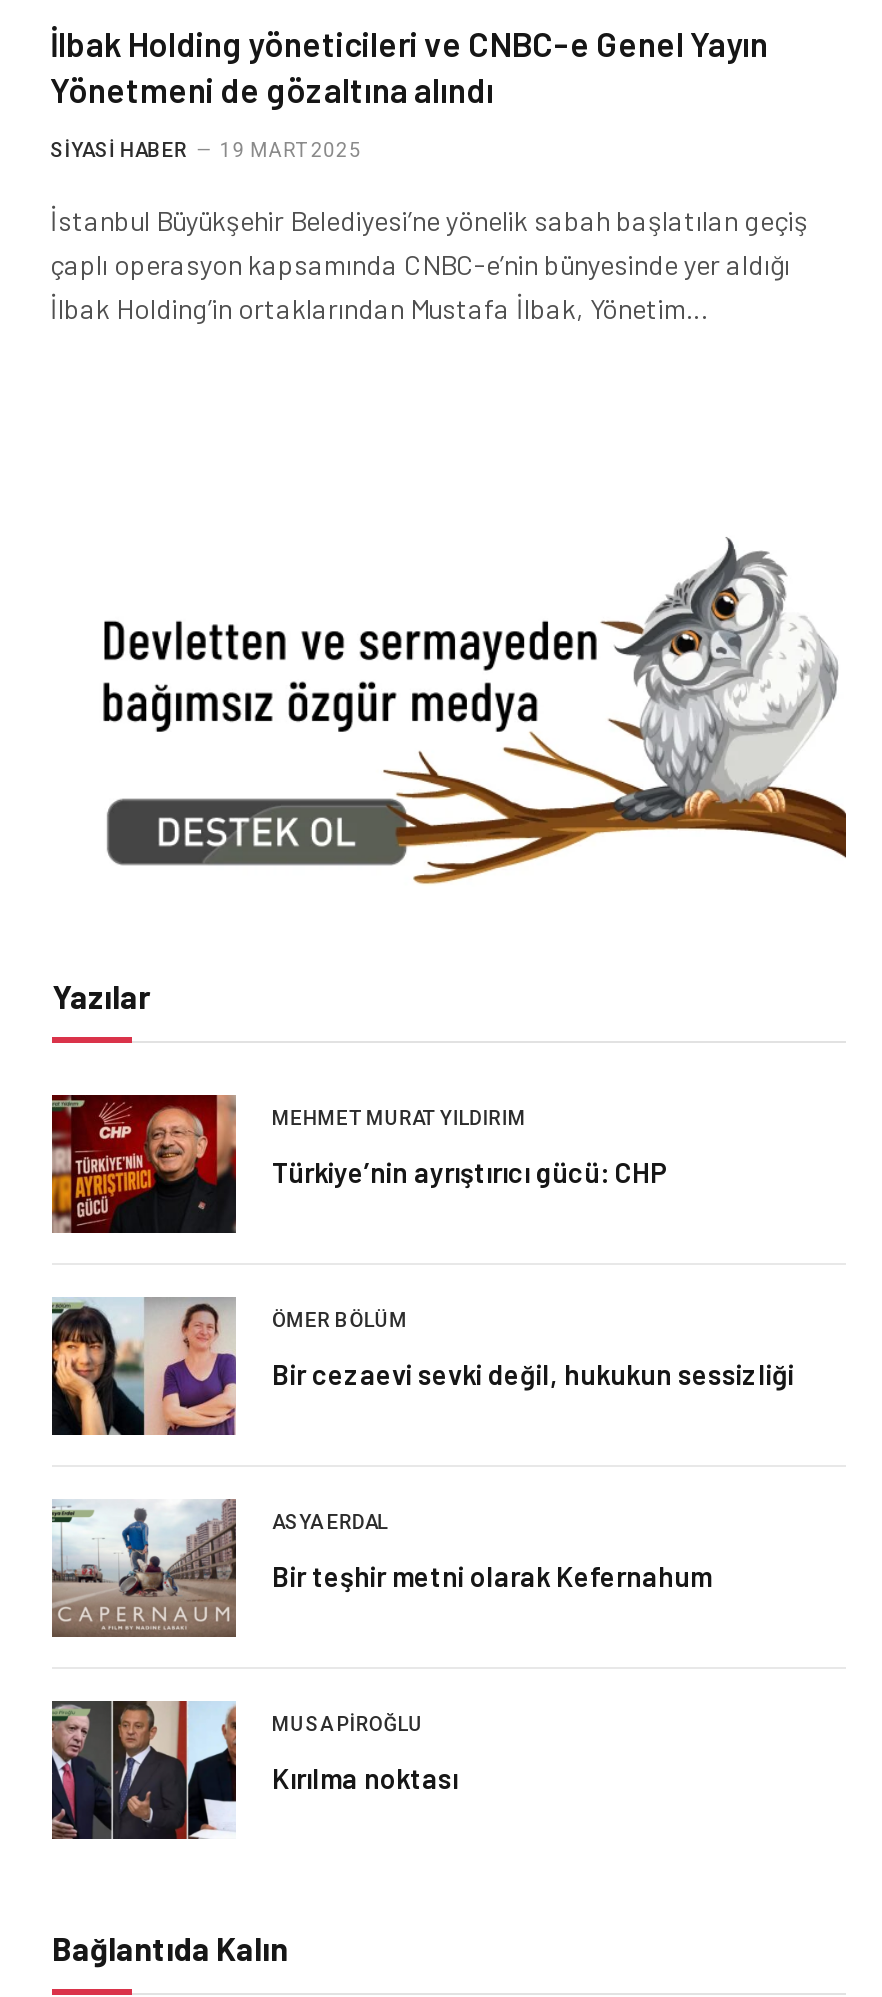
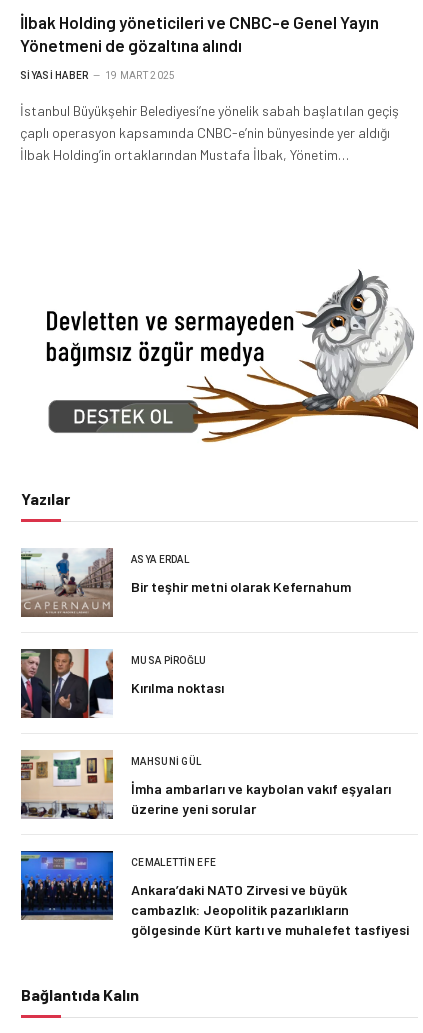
- [image]
- MEHMET MURAT YILDIRIM
- Türkiye’nin ayrıştırıcı gücü: CHP

- [image]
- ÖMER BÖLÜM
- Bir cezaevi sevki değil, hukukun sessizliği

moved up: [image] | ASYA ERDAL | Bir teşhir metni olarak Kefernahum | MUSA PIROĞLU | Kırılma noktası

+ [image]
+ MAHSUNI GÜL
+ İmha ambarları ve kaybolan vakıf eşyaları
+ üzerine yeni sorular
+ CEMALETTIN EFE
+ Ankara’daki NATO Zirvesi ve büyük
+ cambazlık: Jeopolitik pazarlıkların
+ gölgesinde Kürt kartı ve muhalefet tasfiyesi

+ [image]
